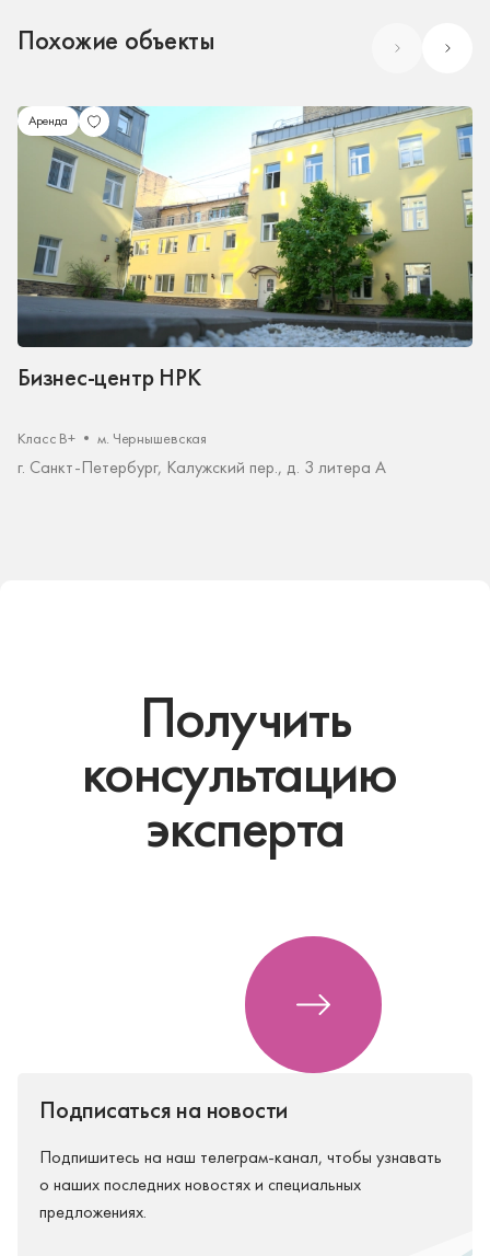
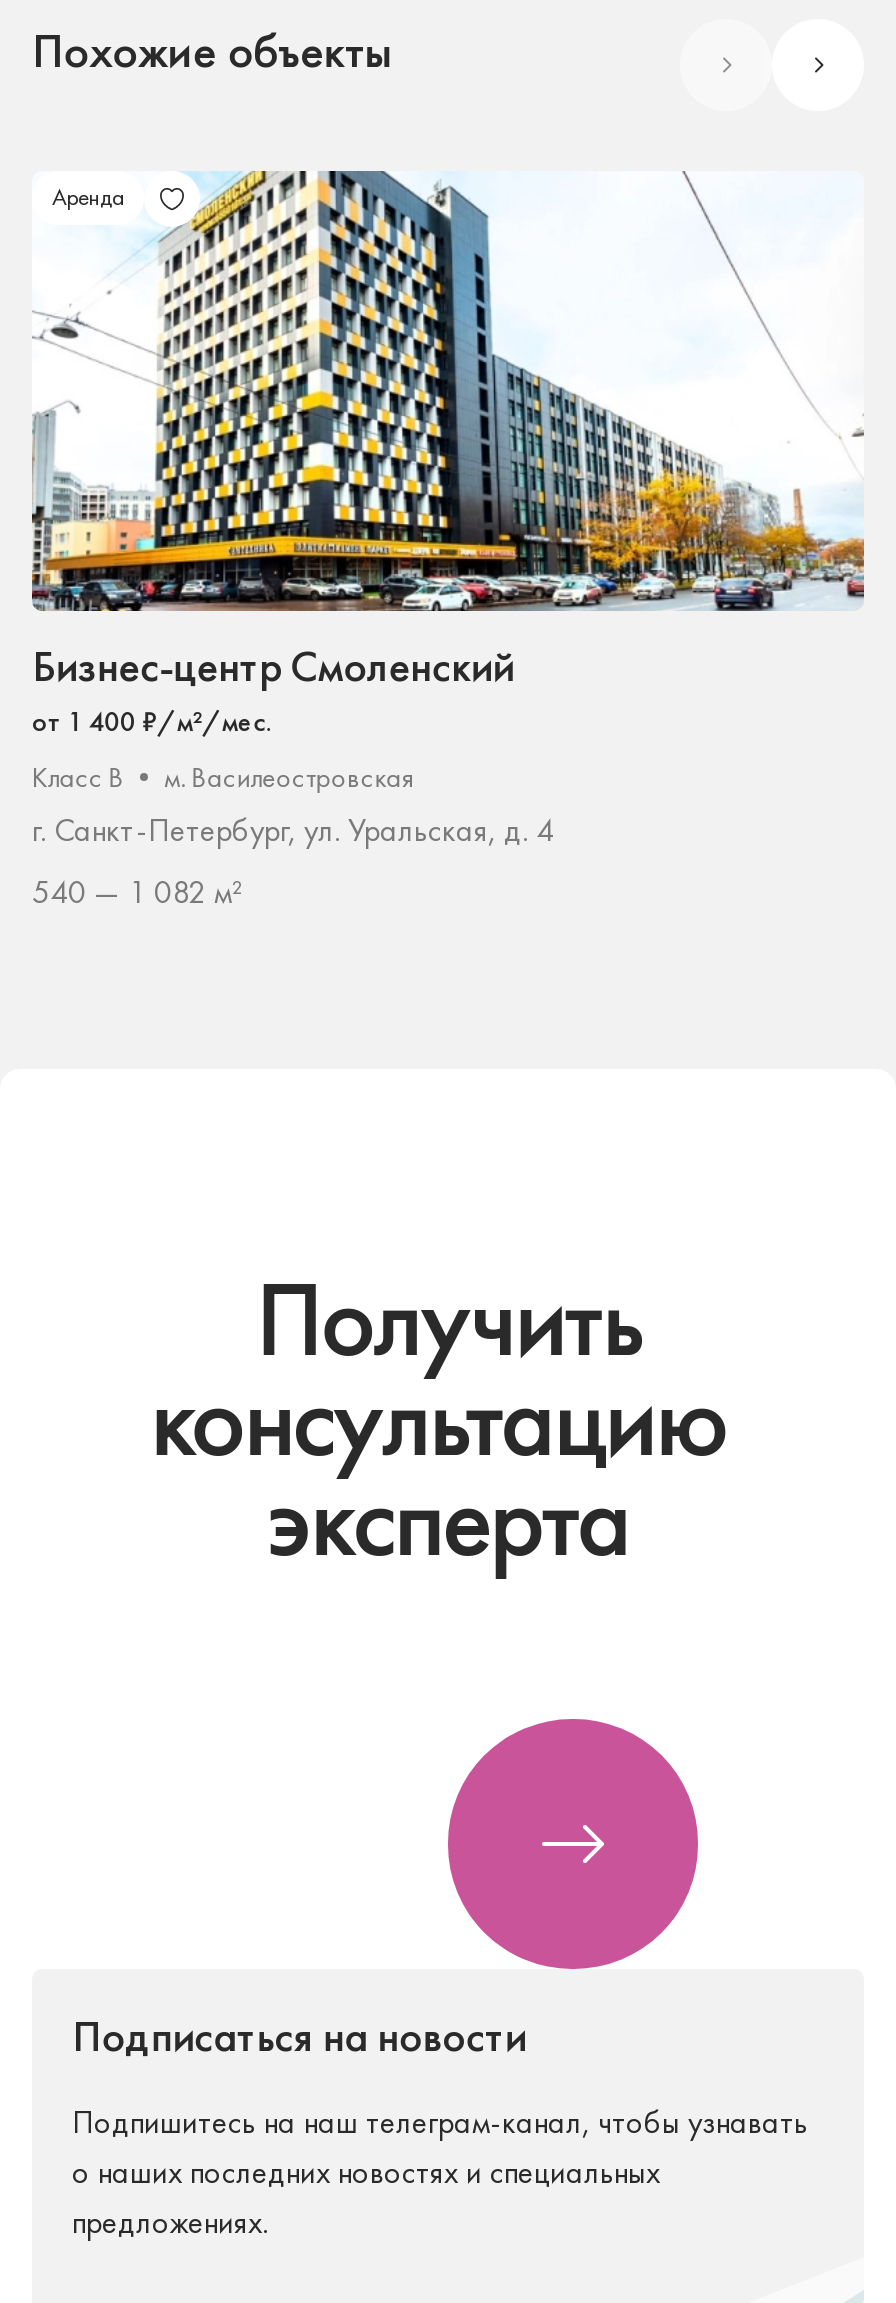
- [image]
- Бизнес-центр НРК
- Класс B+
- м. Чернышевская
- г. Санкт-Петербург, Калужский пер., д. 3 литера А
+ [image]
+ Бизнес-центр Смоленский
+ от 1 400 ₽/м²/мес.
+ Класс B
+ м. Василеостровская
+ г. Санкт-Петербург, ул. Уральская, д. 4
+ 540 — 1 082 м²
